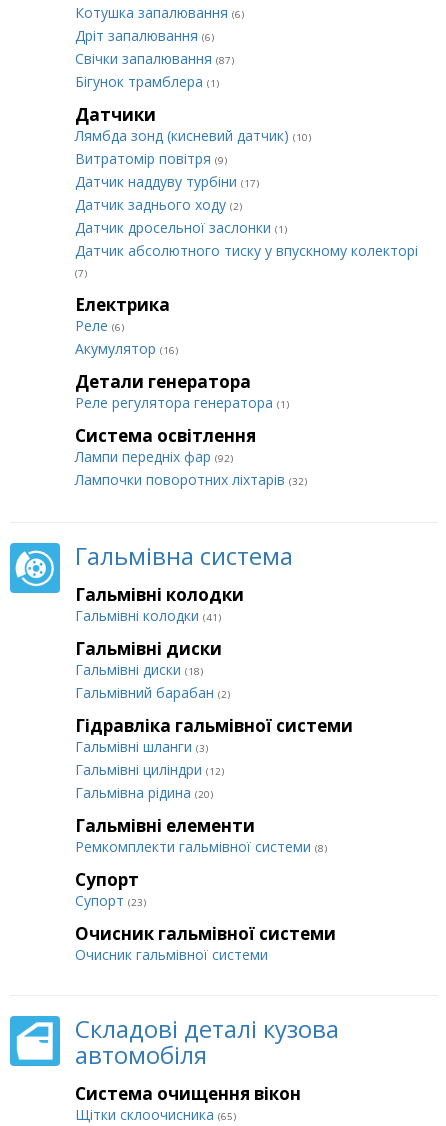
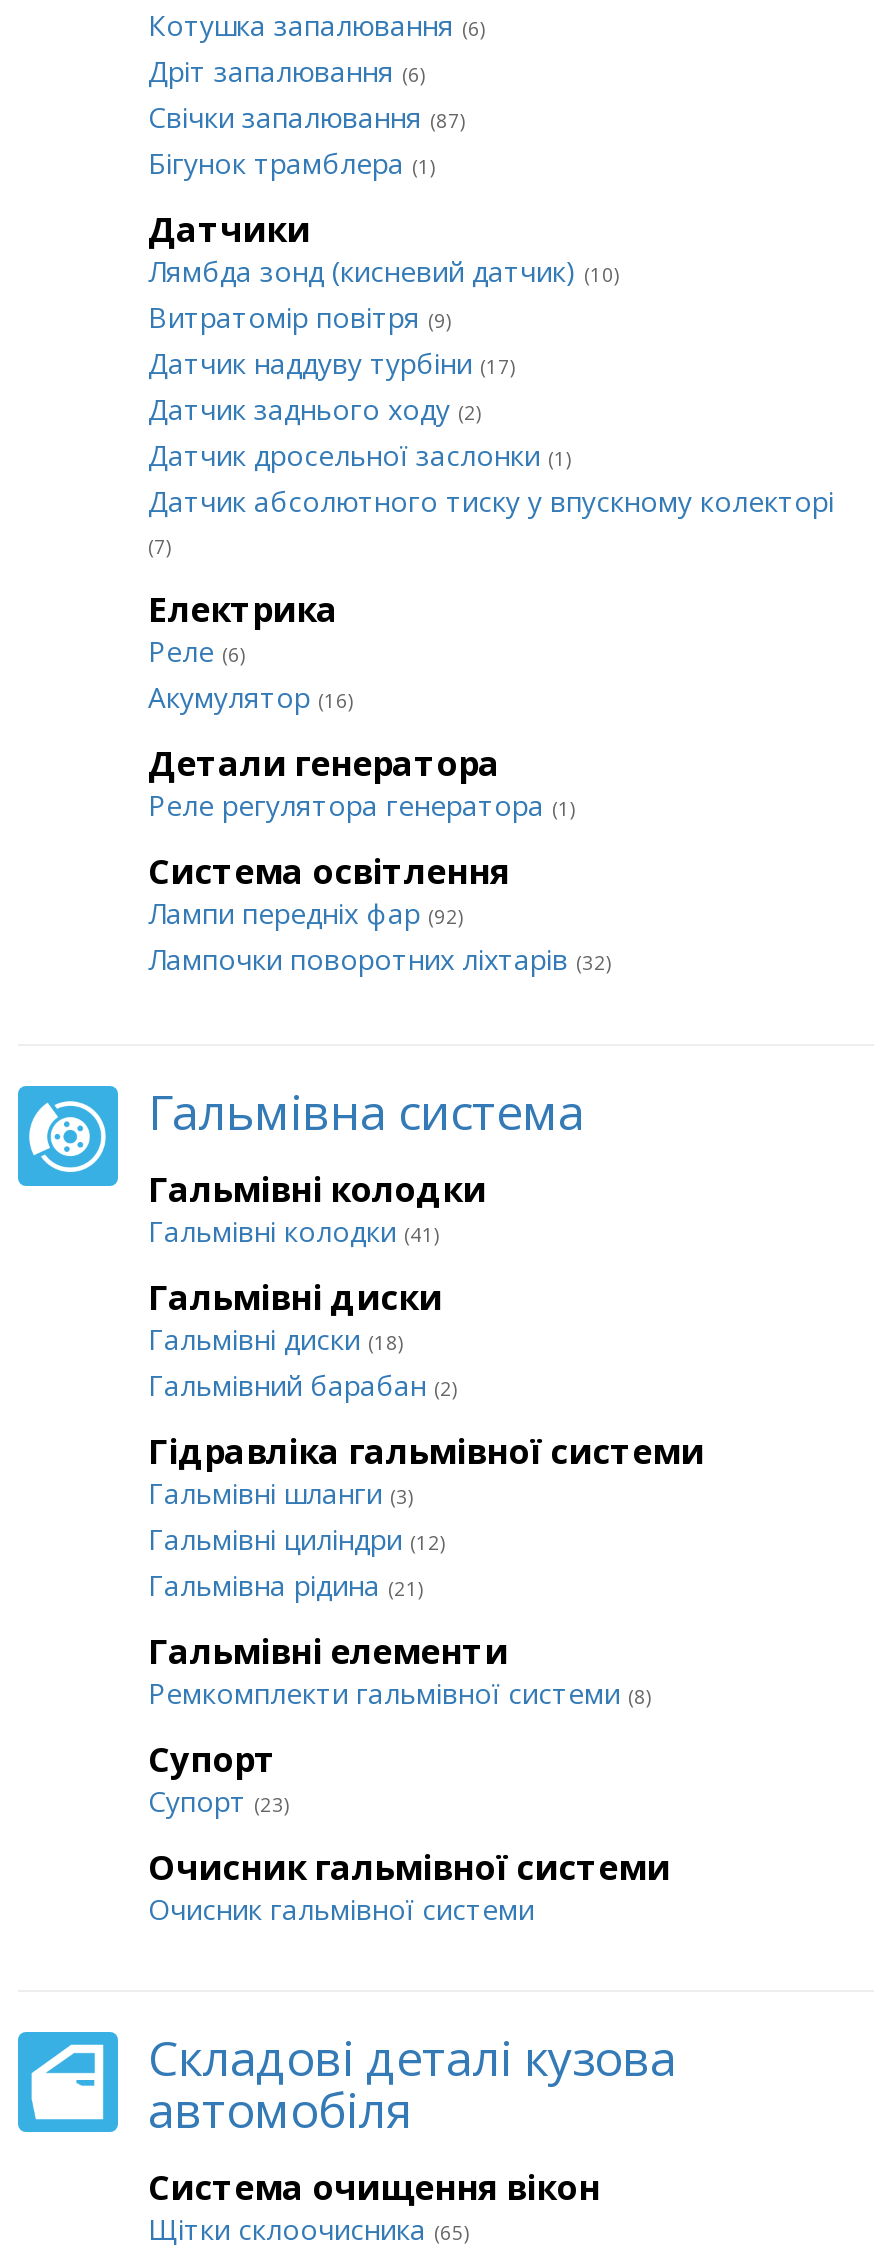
- Гальмівна рідина (20)
+ Гальмівна рідина (21)
